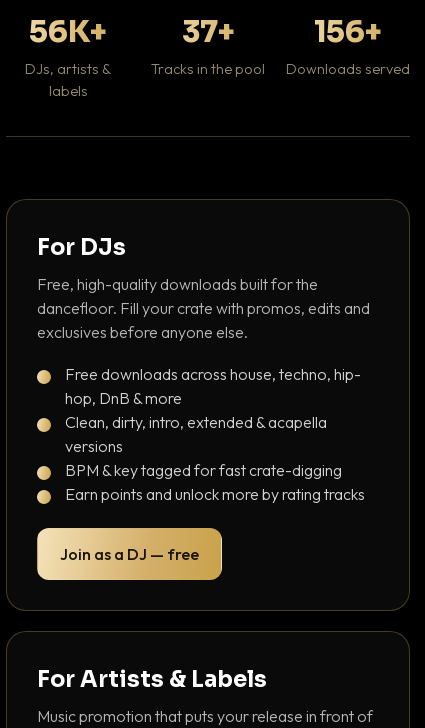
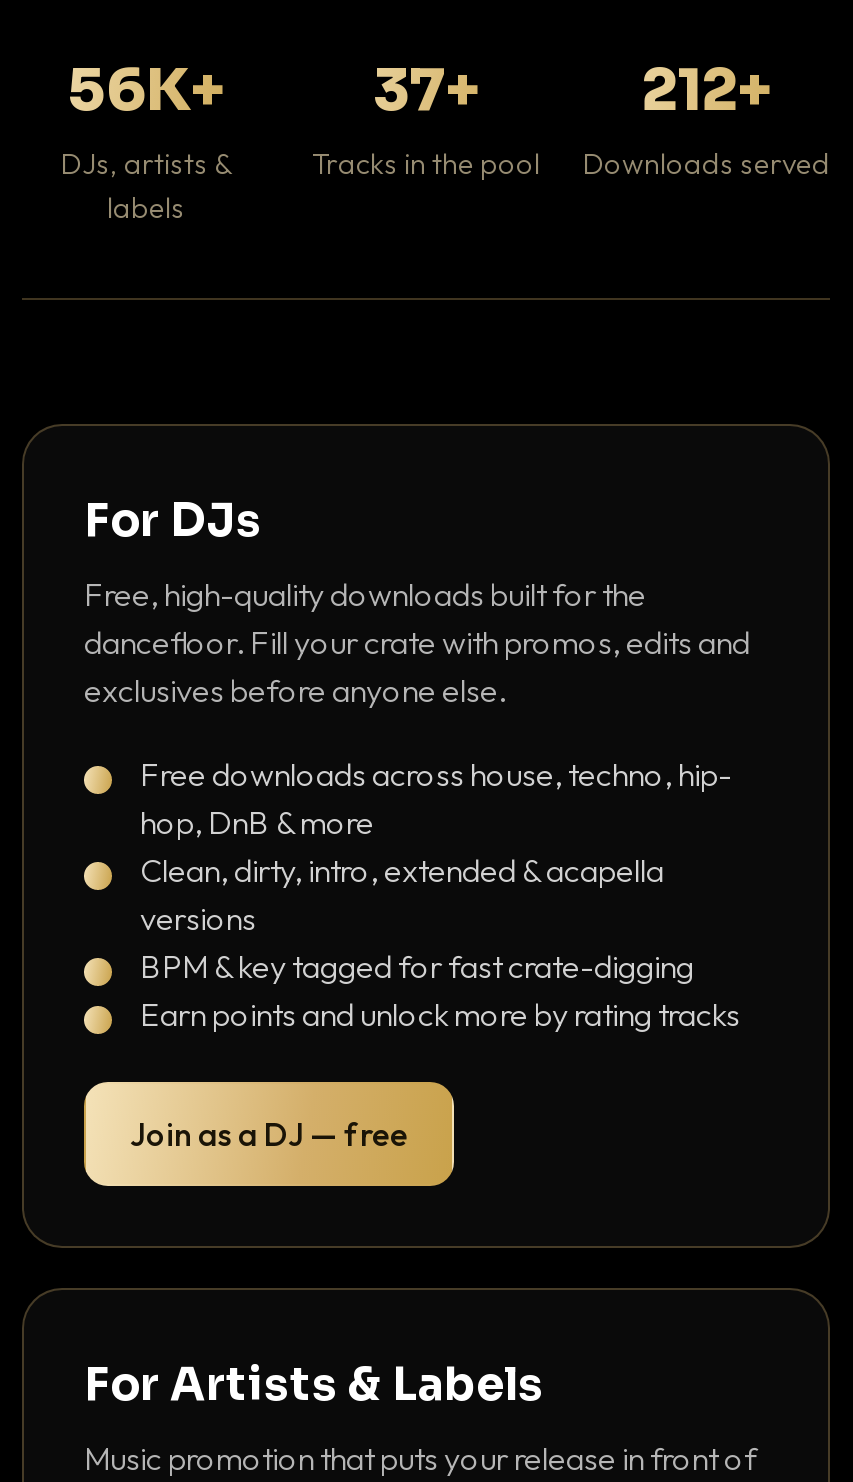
- 156+
+ 212+
